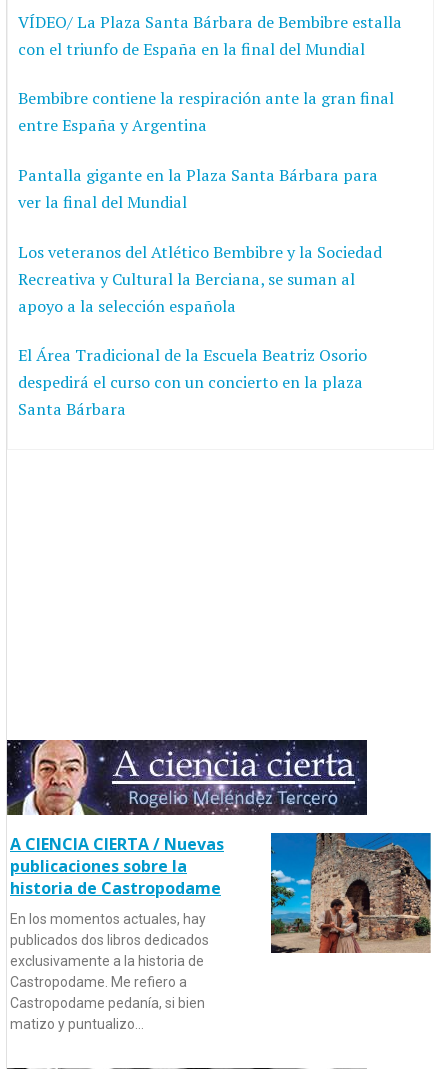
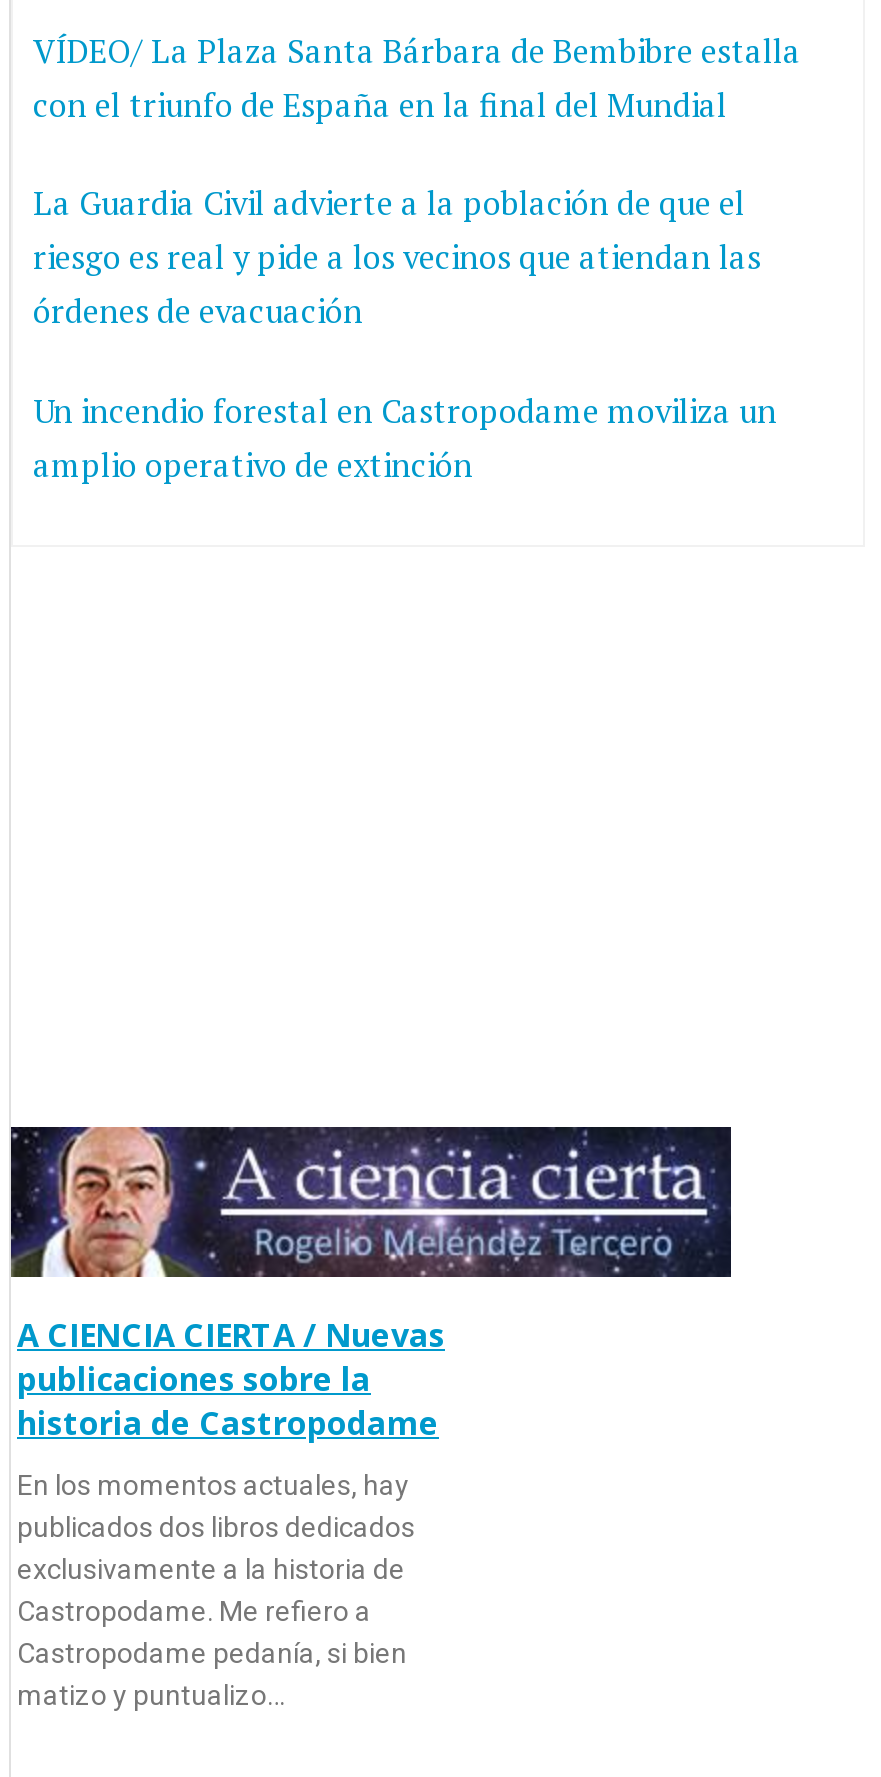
- Bembibre contiene la respiración ante la gran final
- entre España y Argentina
- Pantalla gigante en la Plaza Santa Bárbara para
- ver la final del Mundial
- Los veteranos del Atlético Bembibre y la Sociedad
- Recreativa y Cultural la Berciana, se suman al
- apoyo a la selección española
- El Área Tradicional de la Escuela Beatriz Osorio
- despedirá el curso con un concierto en la plaza
- Santa Bárbara
+ La Guardia Civil advierte a la población de que el
+ riesgo es real y pide a los vecinos que atiendan las
+ órdenes de evacuación
+ Un incendio forestal en Castropodame moviliza un
+ amplio operativo de extinción

- [image]
